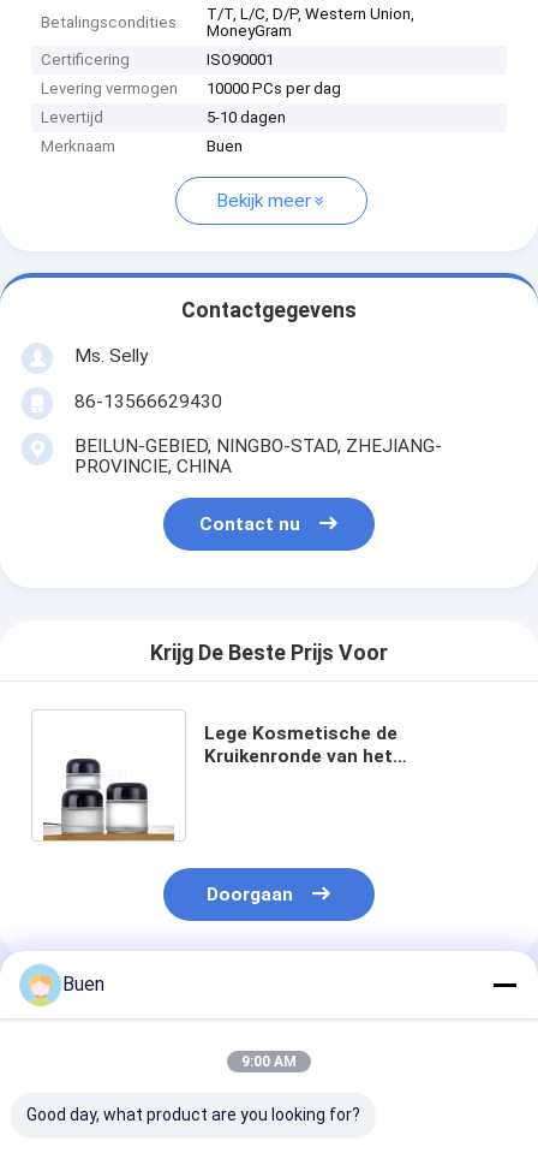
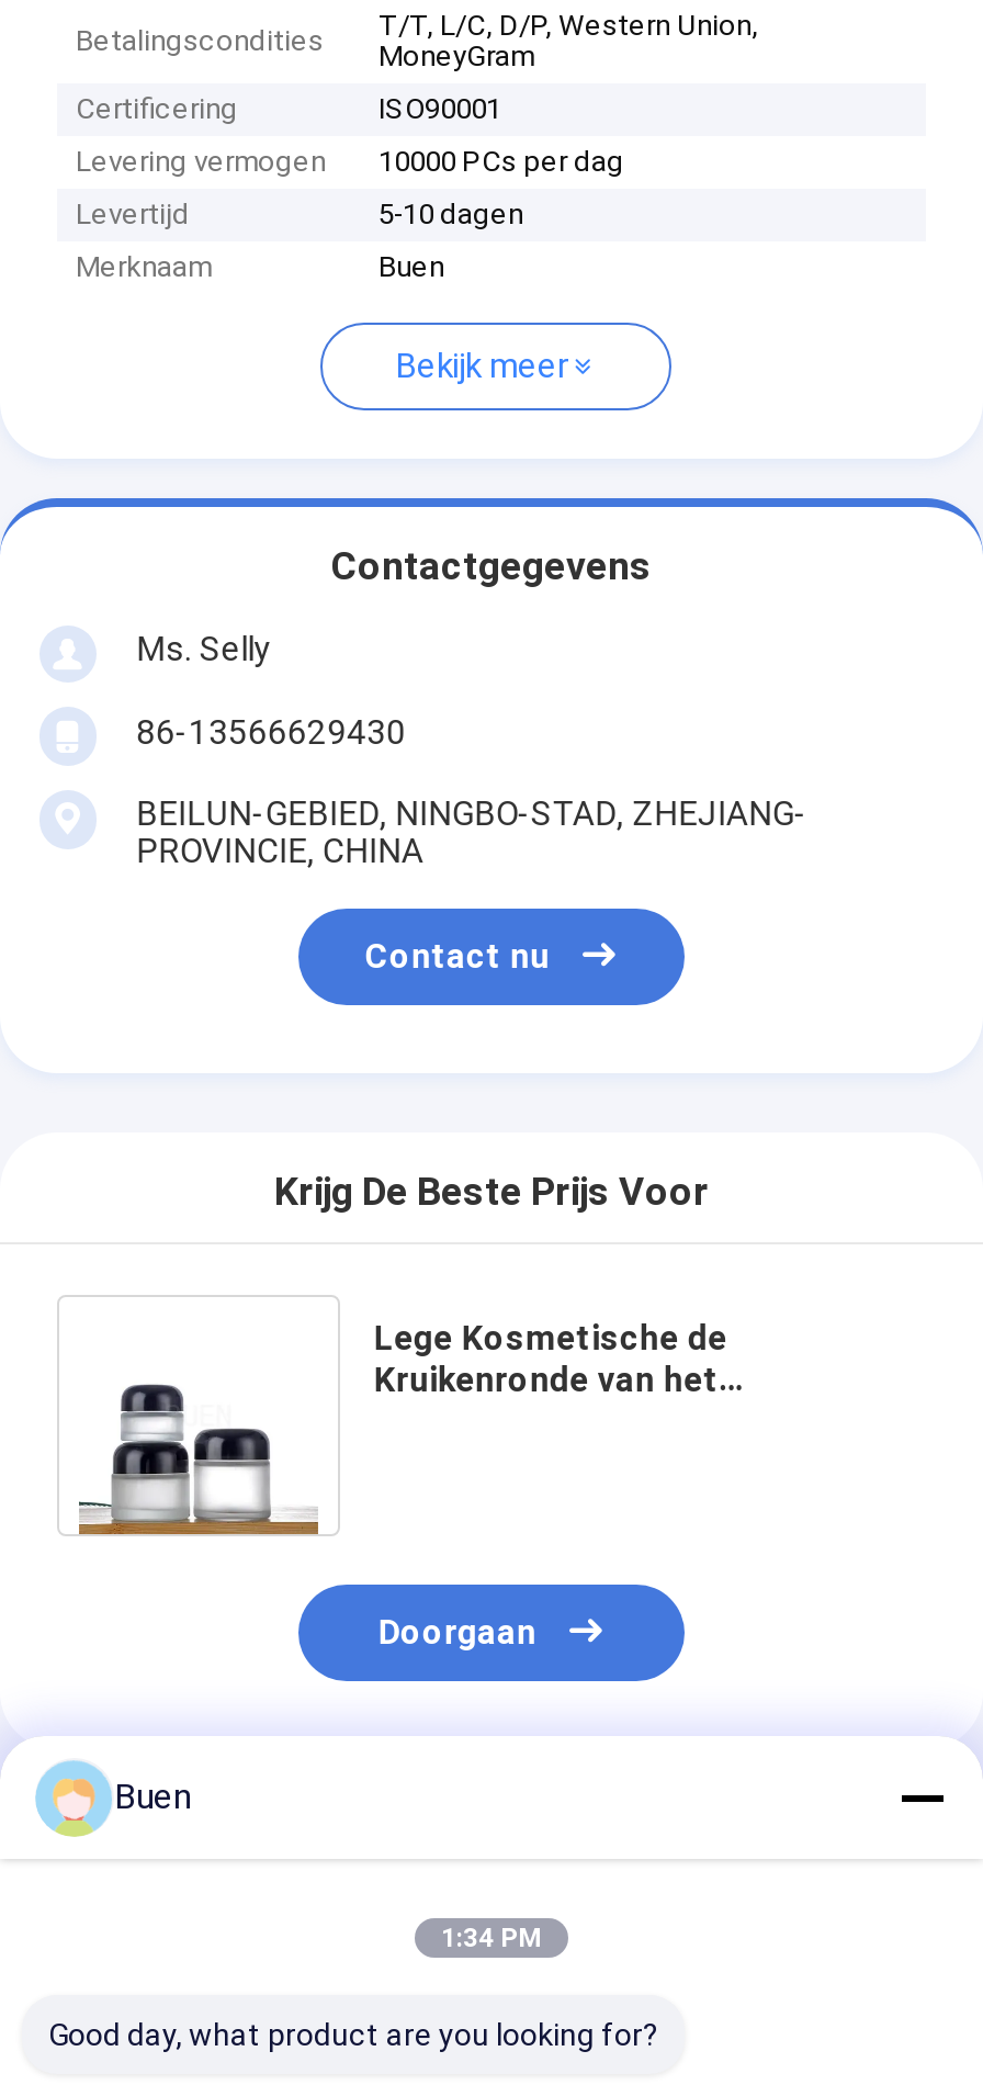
- 9:00 AM
+ 1:34 PM
